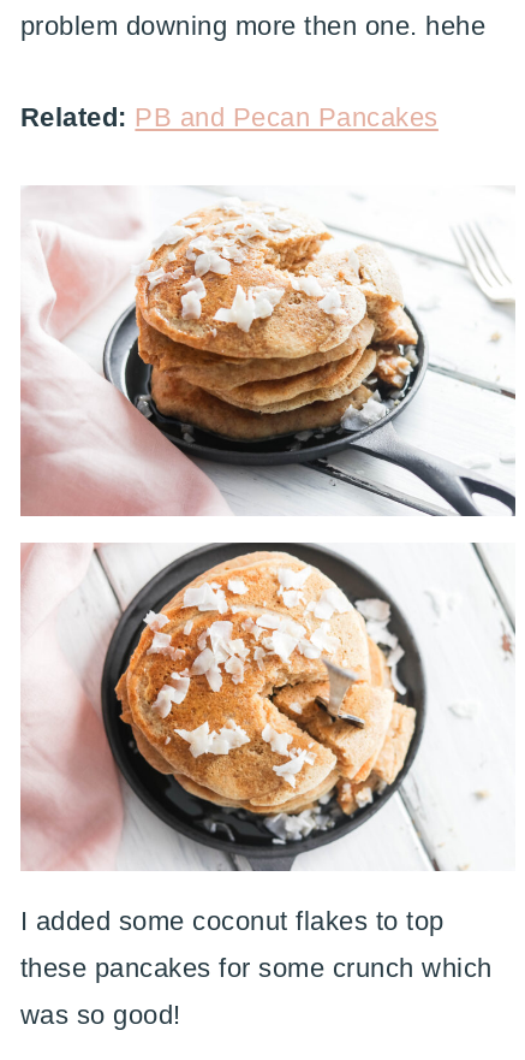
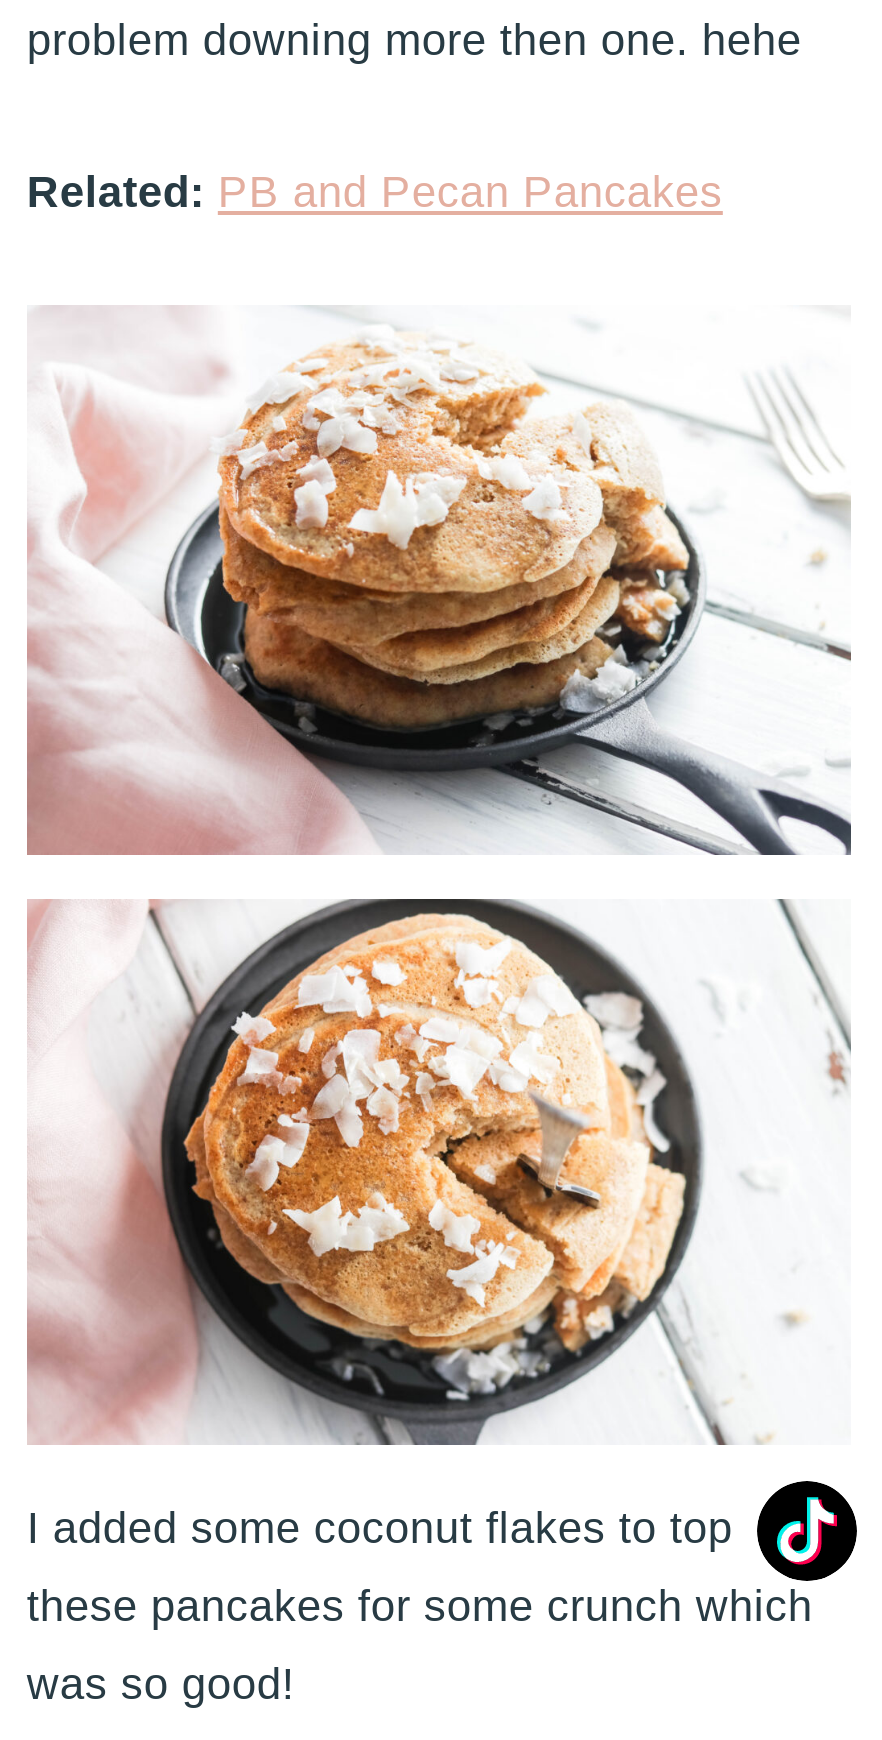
+ [image]
